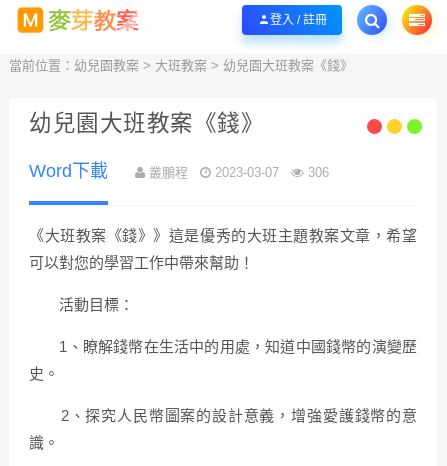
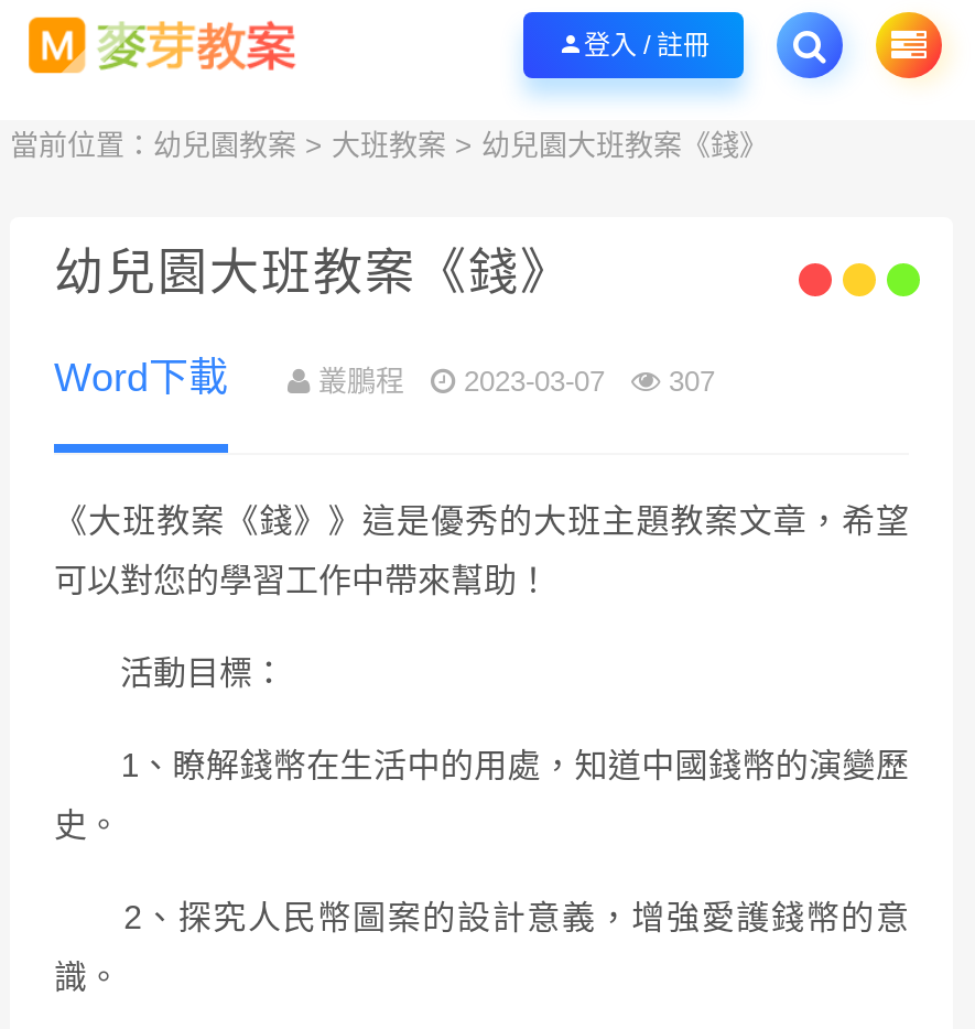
- 306
+ 307
